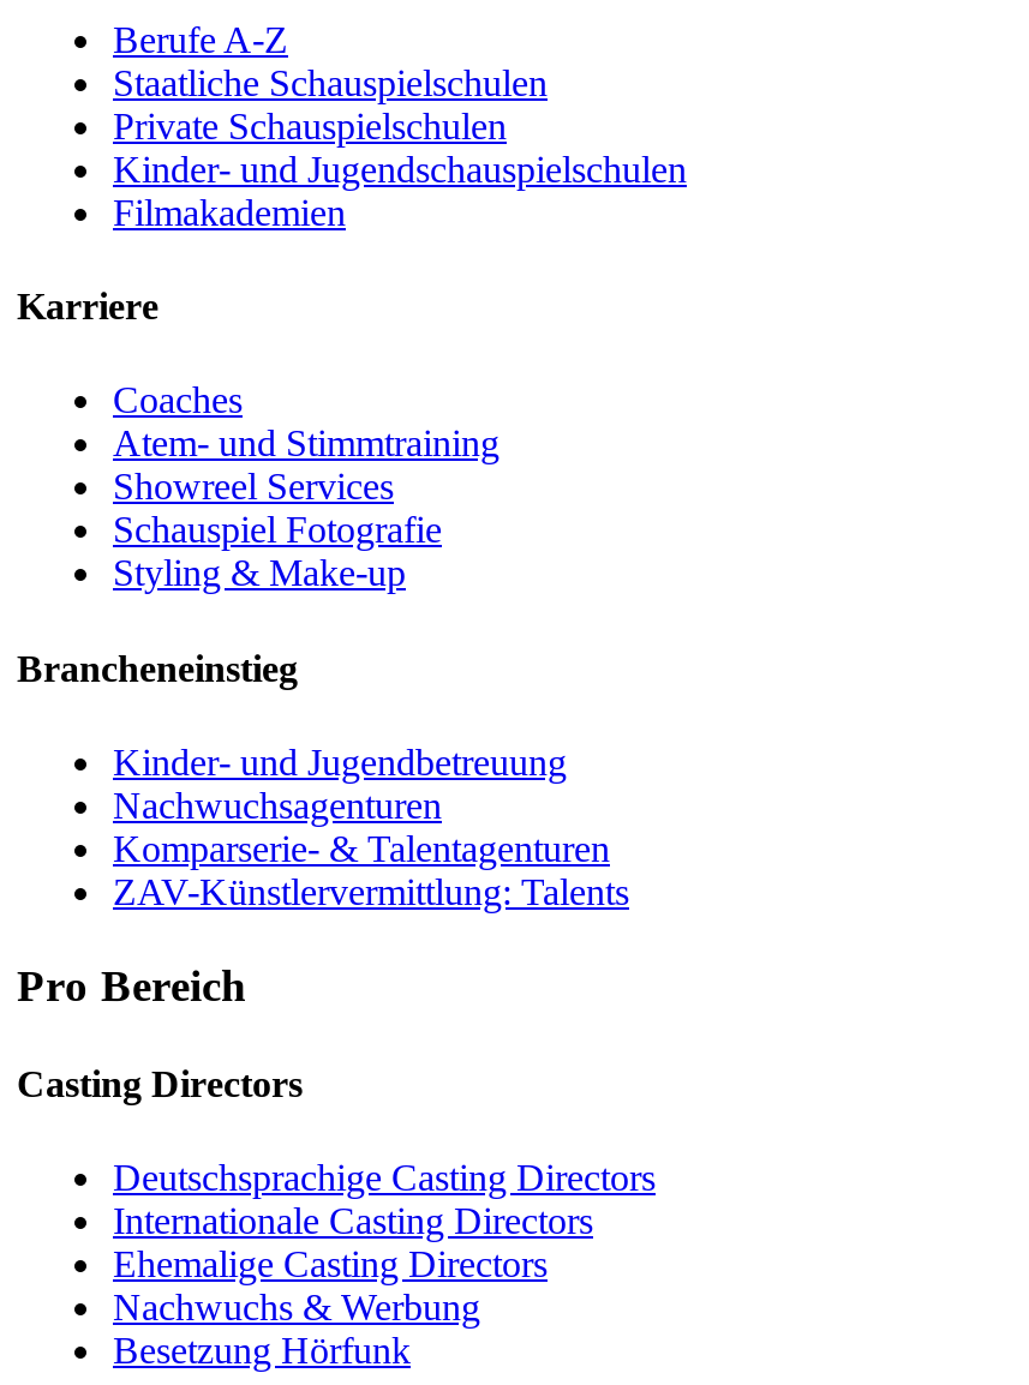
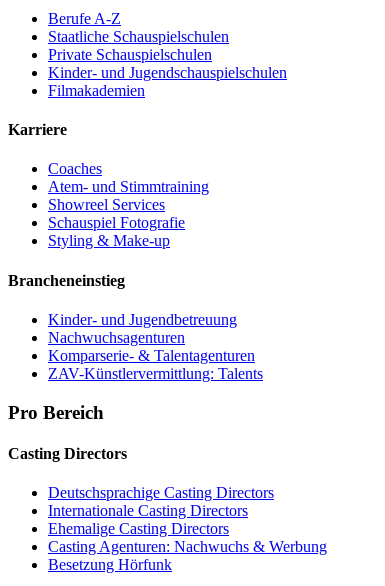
- Nachwuchs & Werbung
+ Casting Agenturen: Nachwuchs & Werbung
